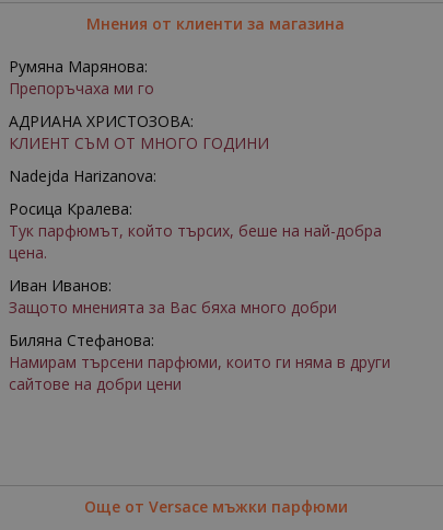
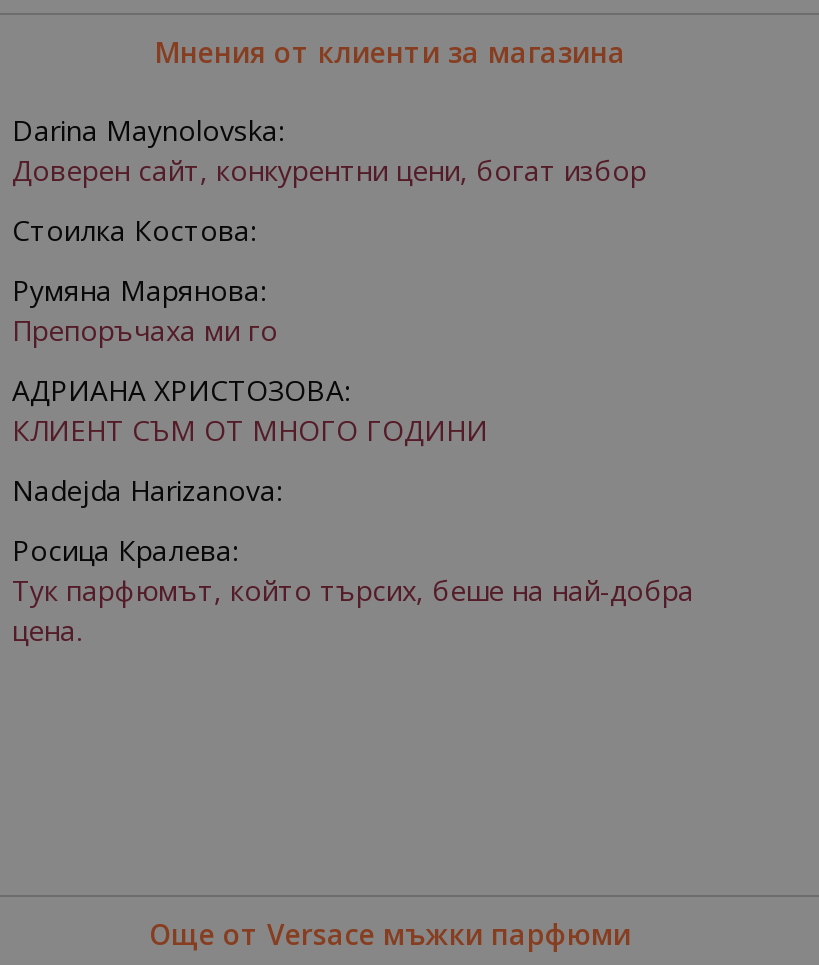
+ Darina Maynolovska:
+ Доверен сайт, конкурентни цени, богат избор
+ Стоилка Костова:

moved down: Румяна Марянова: | Препоръчаха ми го | АДРИАНА ХРИСТОЗОВА: | КЛИЕНТ СЪМ ОТ МНОГО ГОДИНИ | Nadejda Harizanova: | Росица Кралева: | Тук парфюмът, който търсих, беше на най-добра | цена.

- Иван Иванов:
- Защото мненията за Вас бяха много добри
- Биляна Стефанова:
- Намирам търсени парфюми, които ги няма в други
- сайтове на добри цени
